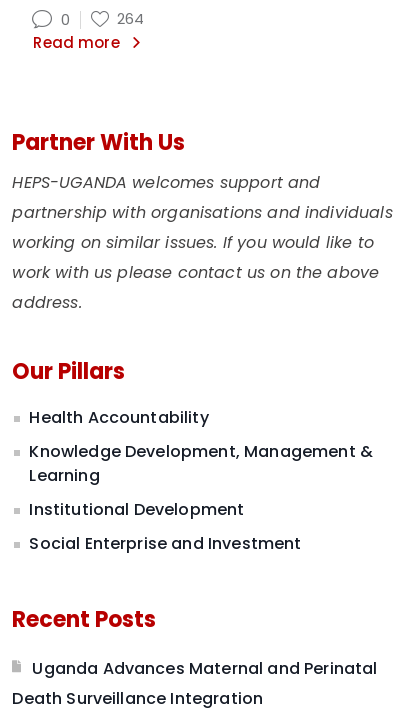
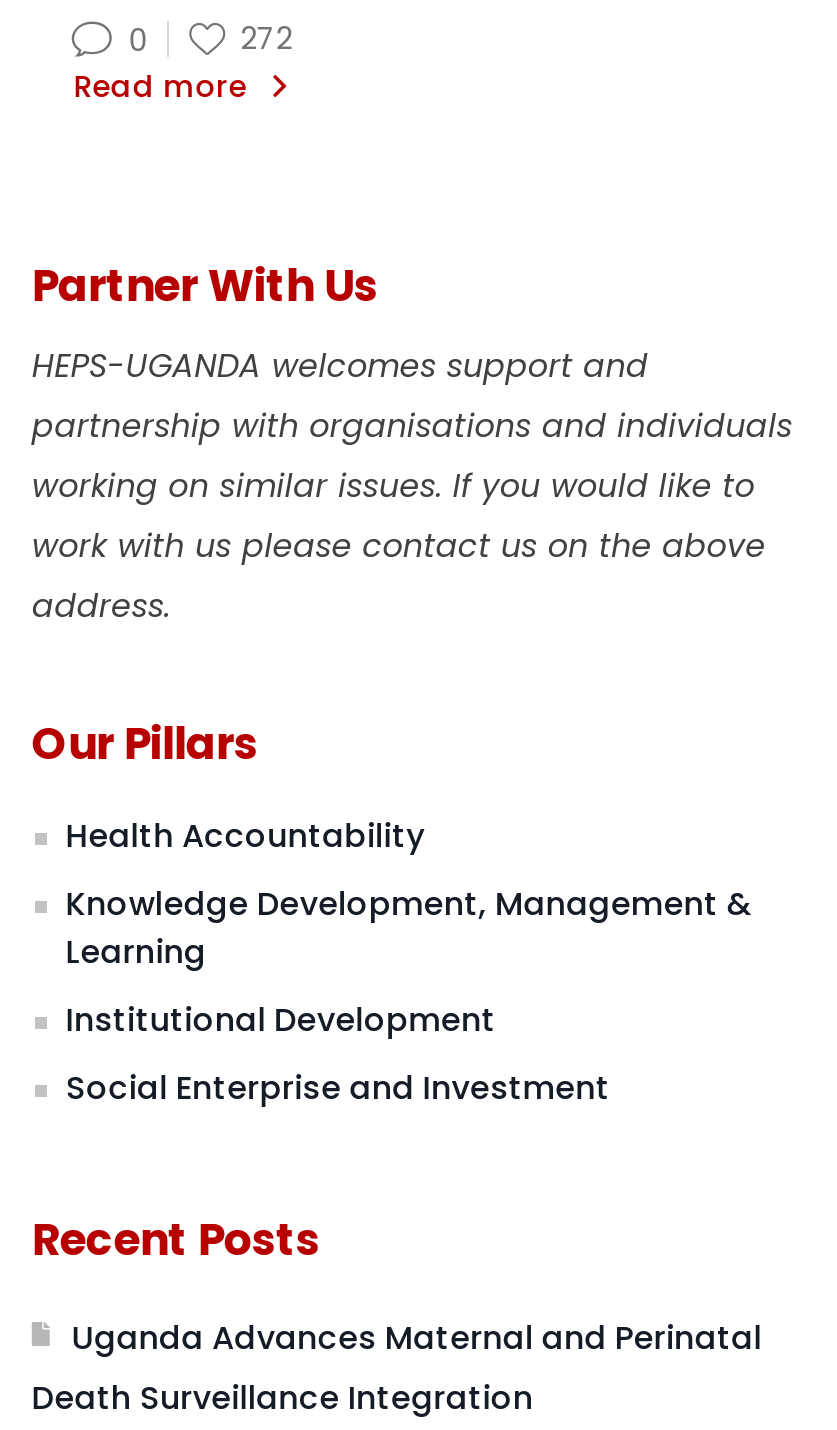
- 264
+ 272
